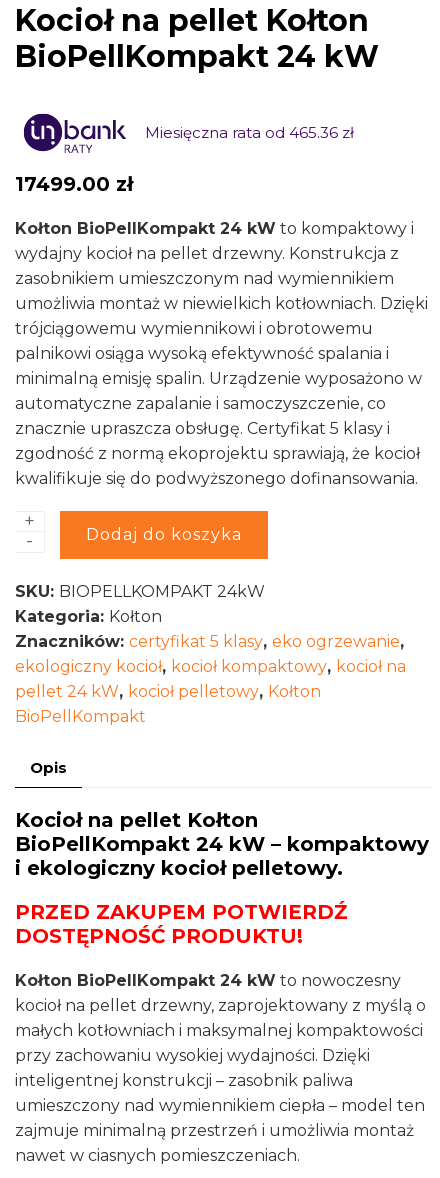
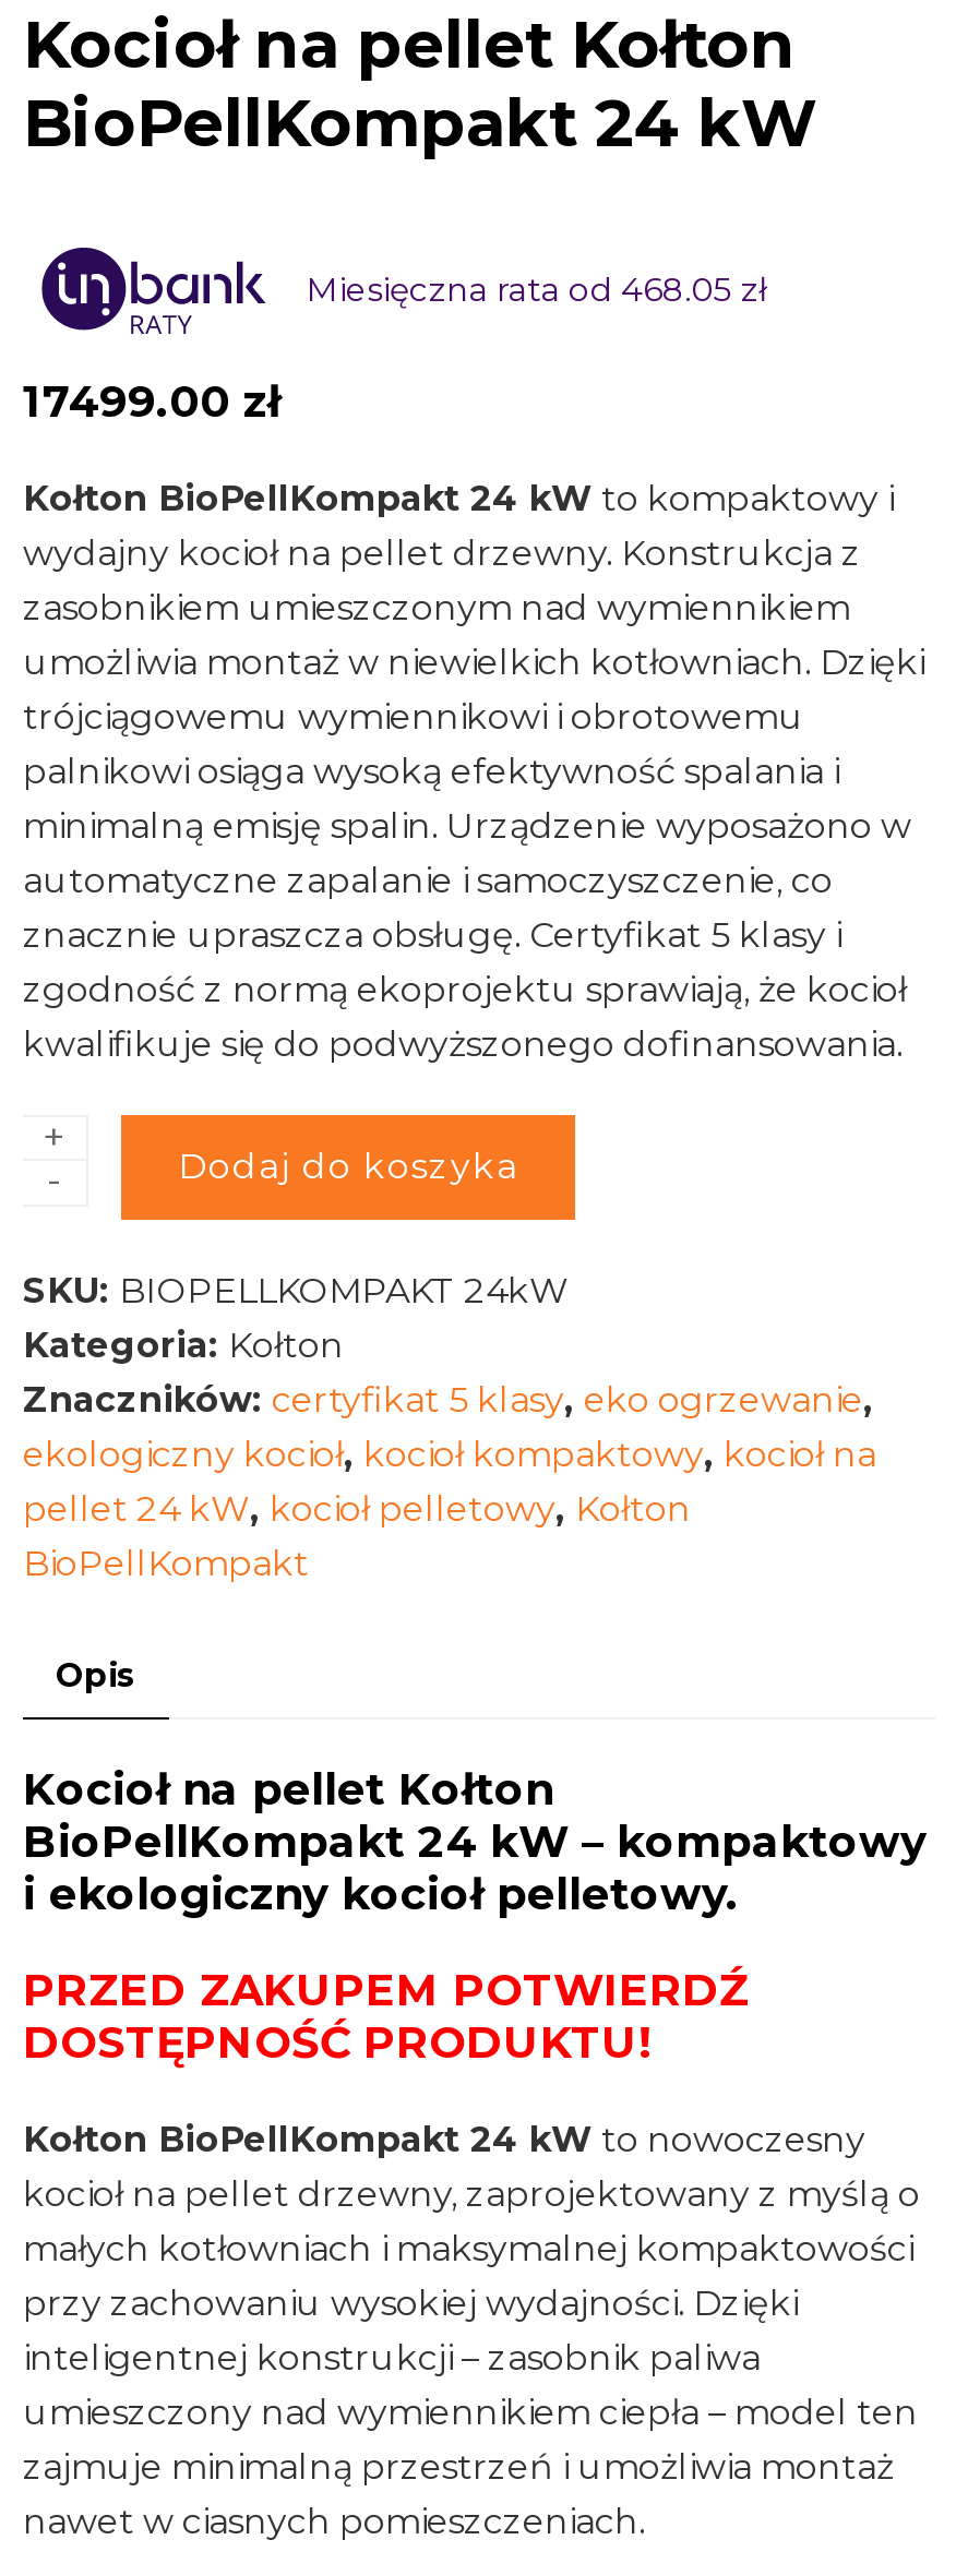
- Miesięczna rata od 465.36 zł
+ Miesięczna rata od 468.05 zł
